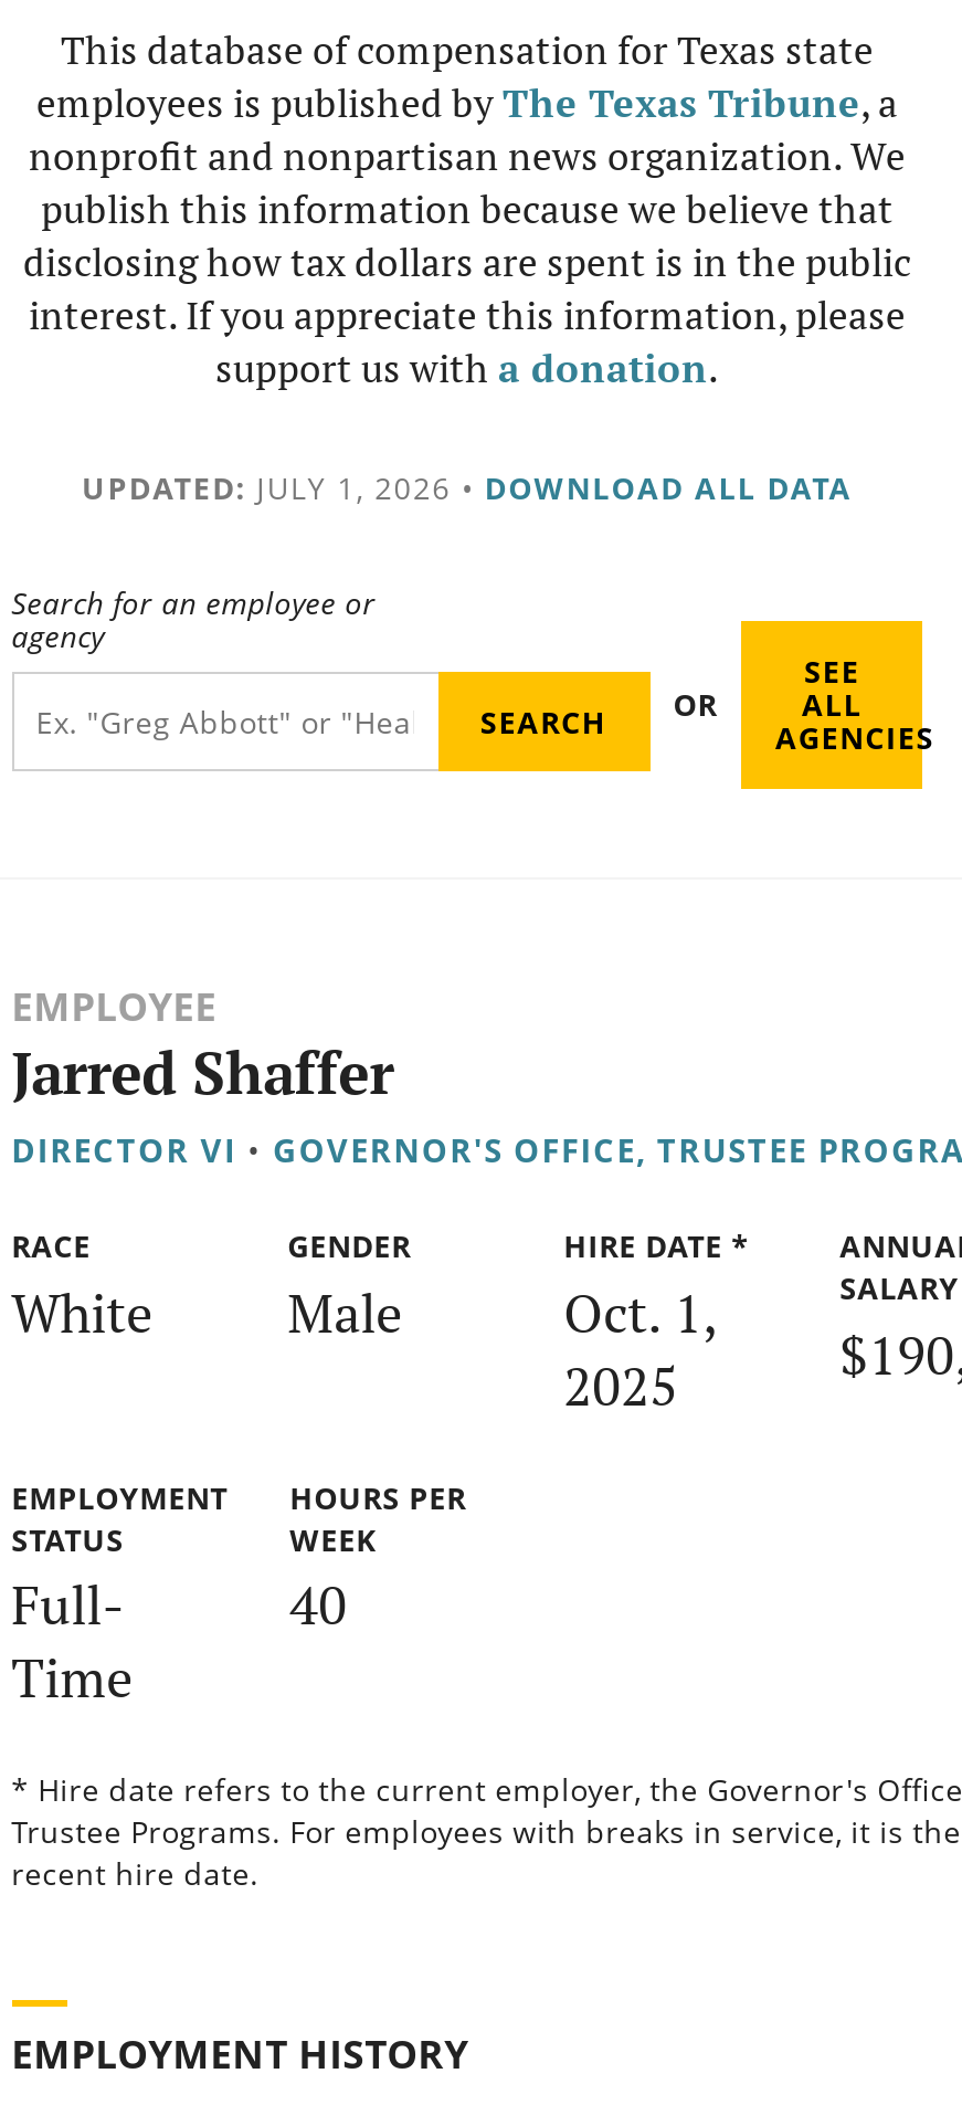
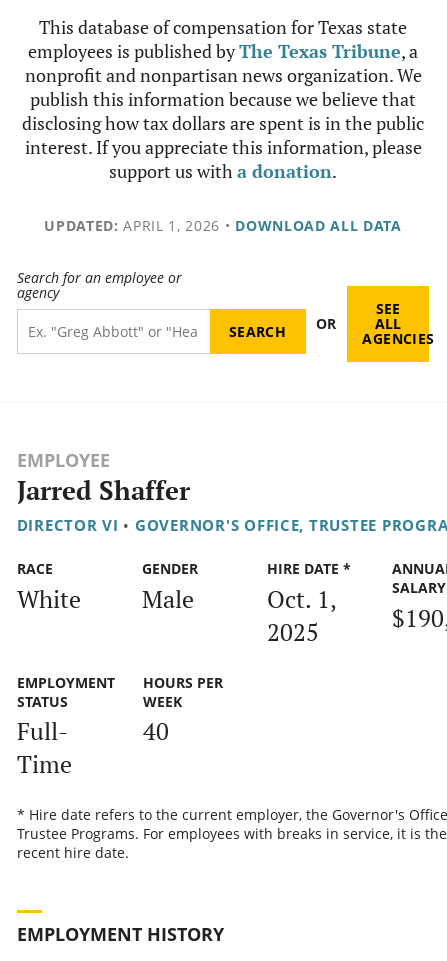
- UPDATED: JULY 1, 2026 • DOWNLOAD ALL DATA
+ UPDATED: APRIL 1, 2026 • DOWNLOAD ALL DATA
